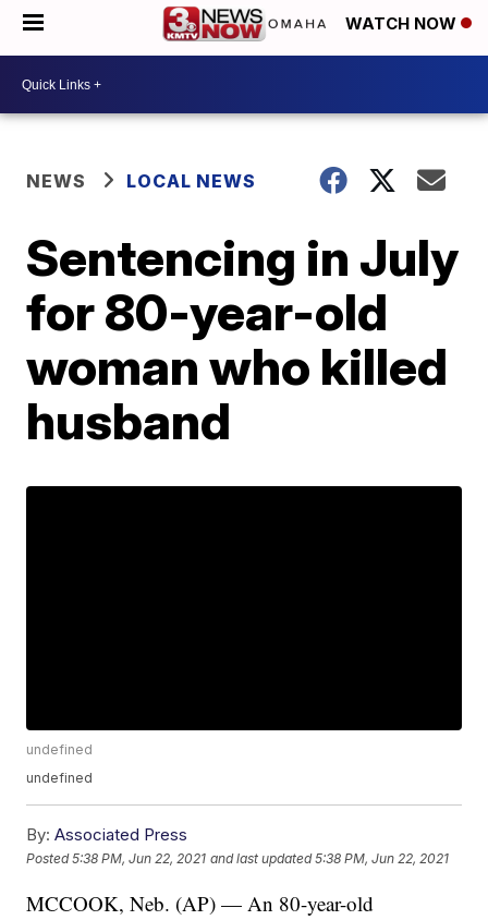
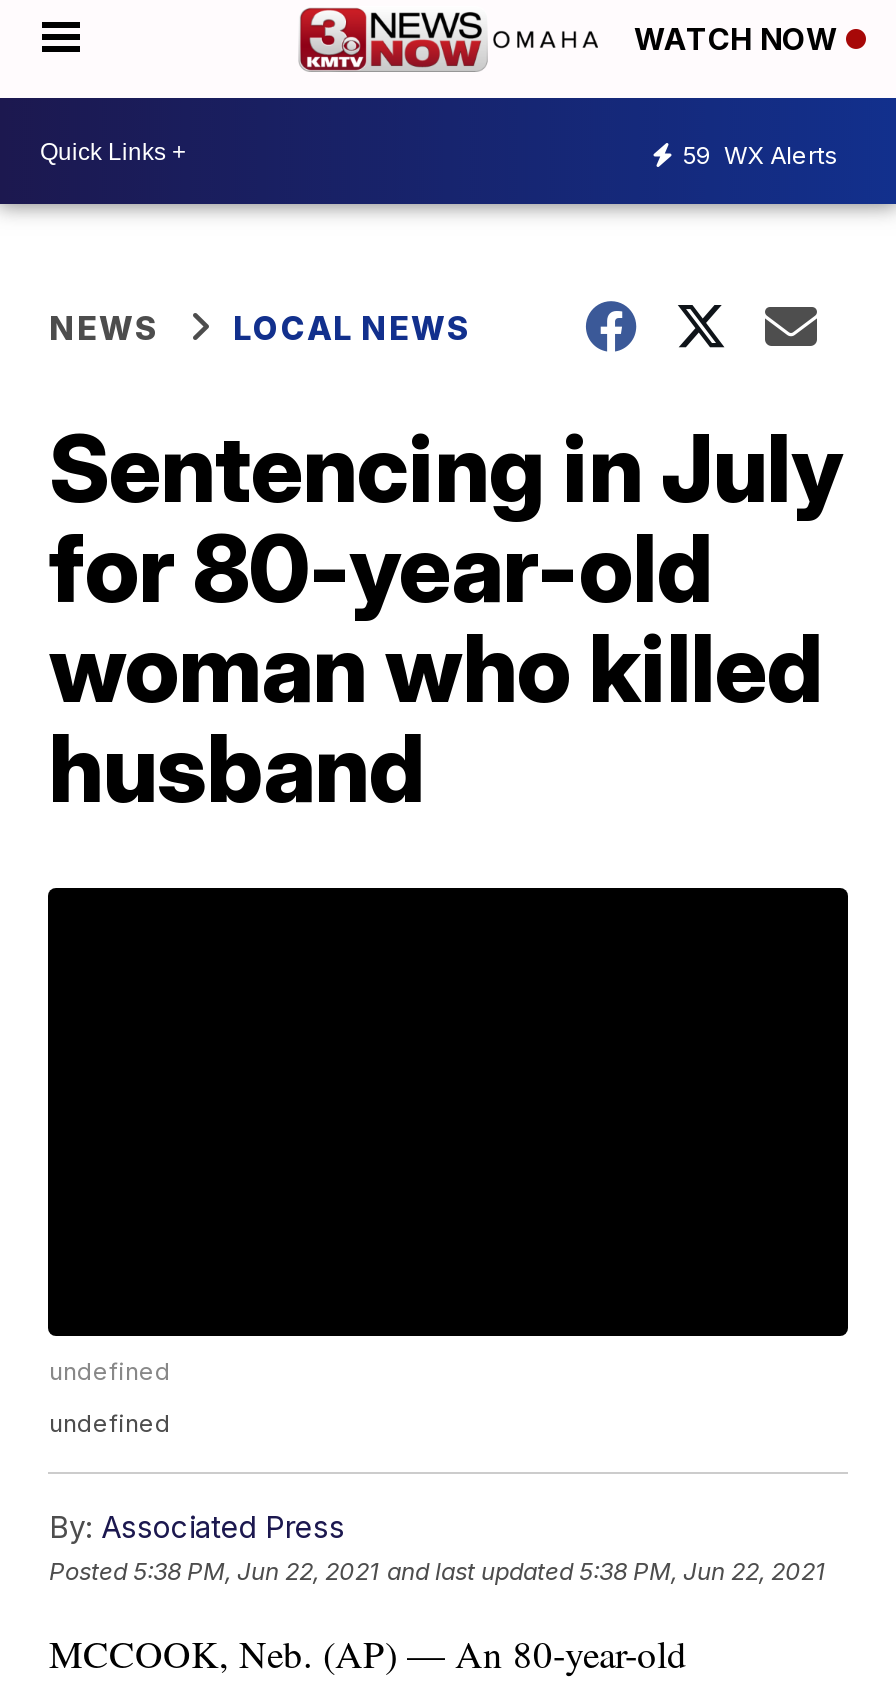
+ 59 WX Alerts
